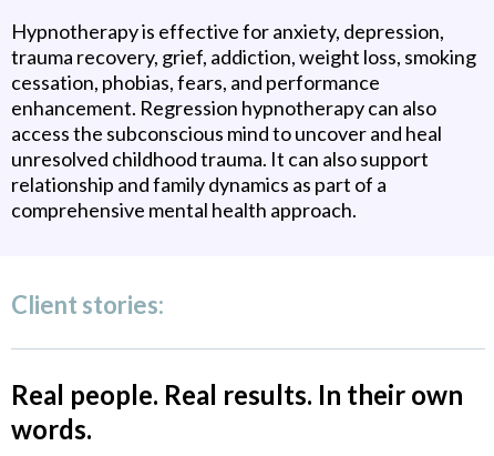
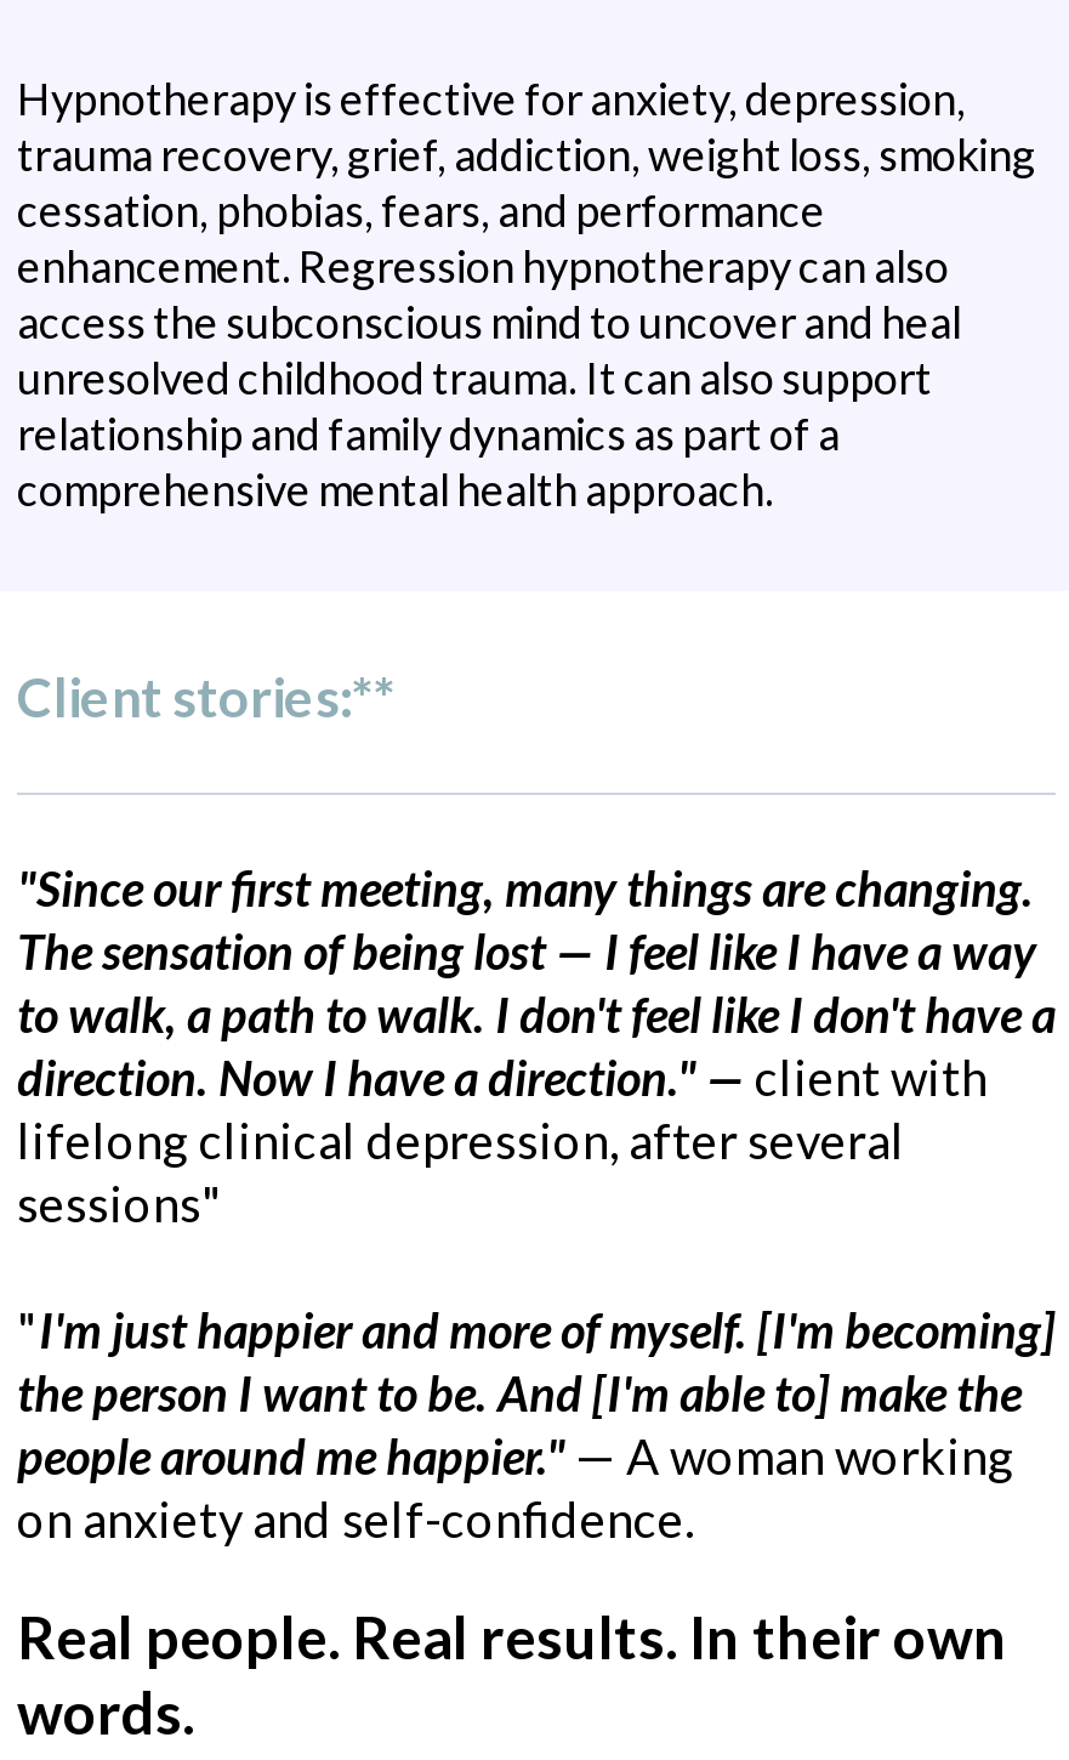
- Client stories:
+ Client stories:**
+ "Since our first meeting, many things are changing.
+ The sensation of being lost — I feel like I have a way
+ to walk, a path to walk. I don't feel like I don't have a
+ direction. Now I have a direction." — client with
+ lifelong clinical depression, after several
+ sessions"
+ "I'm just happier and more of myself. [I'm becoming]
+ the person I want to be. And [I'm able to] make the
+ people around me happier." — A woman working
+ on anxiety and self-confidence.
